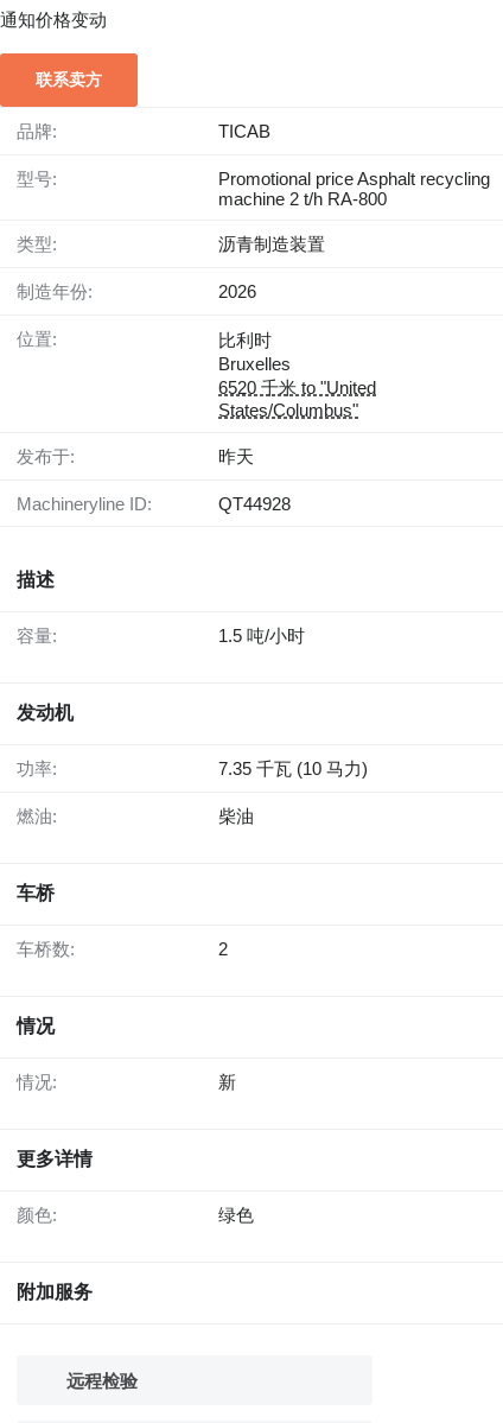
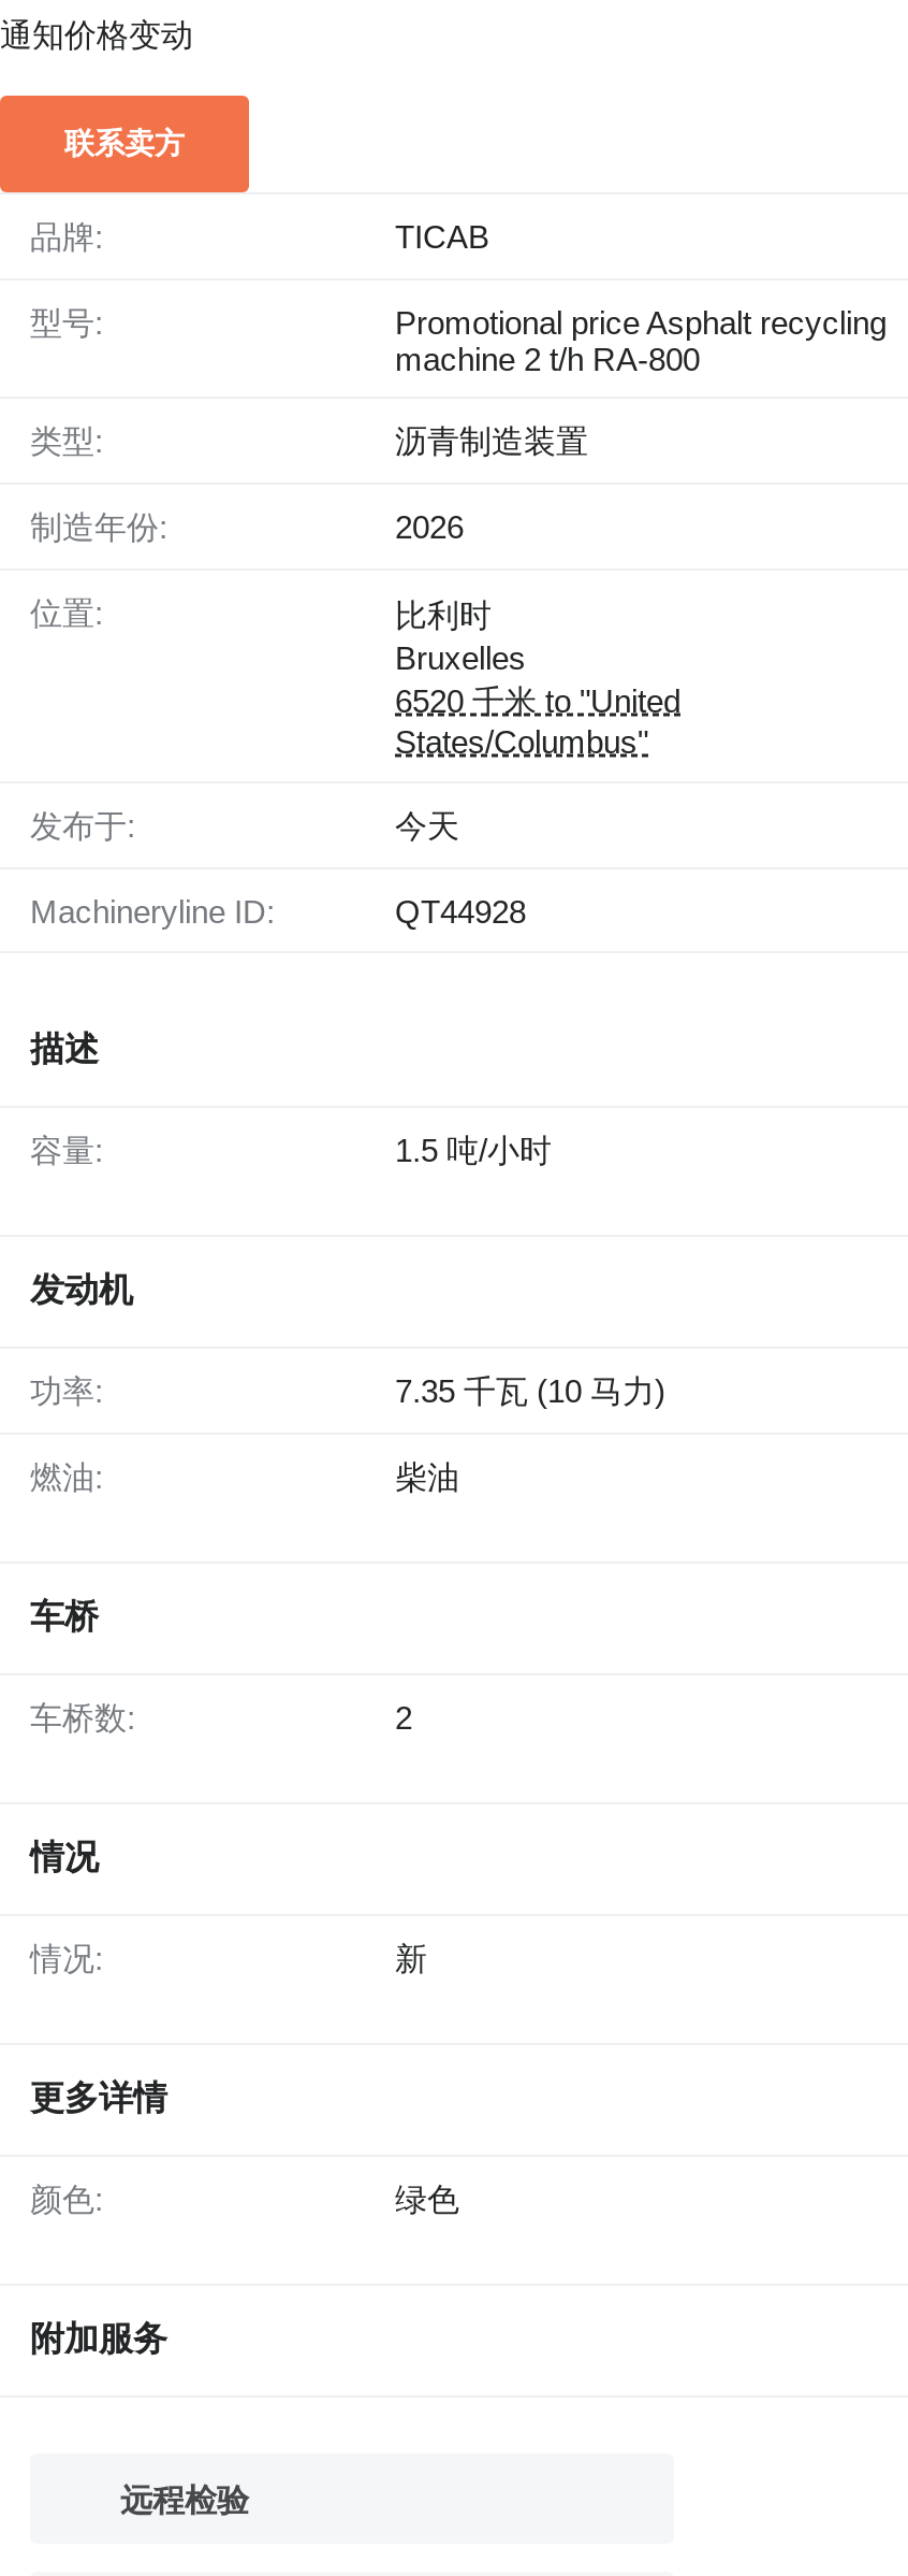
- 昨天
+ 今天
